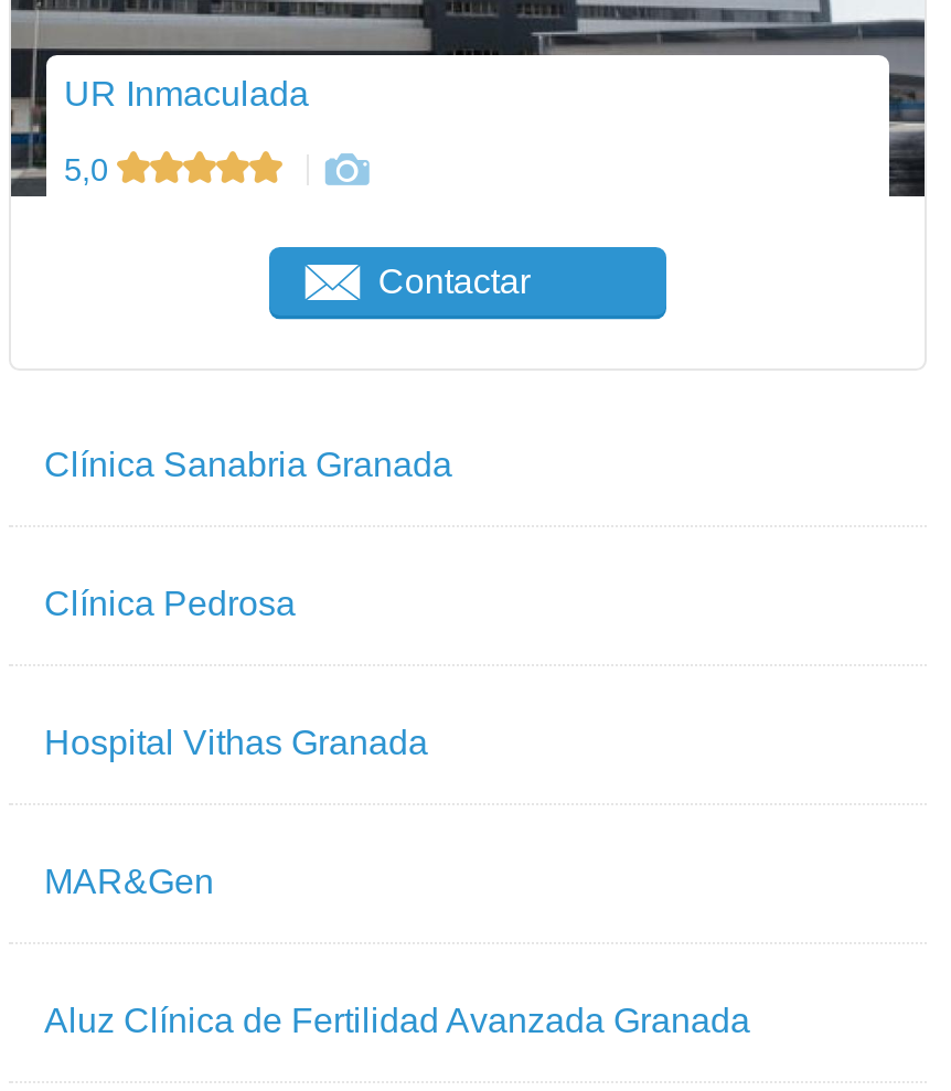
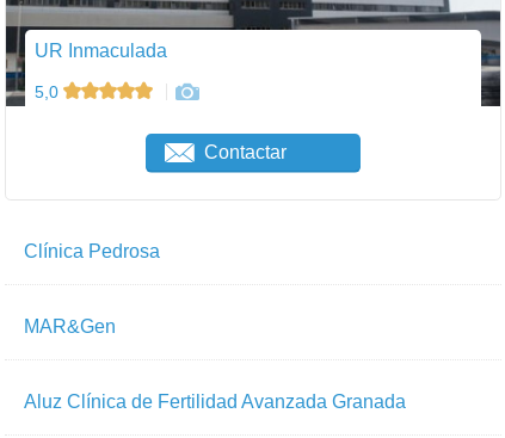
- Clínica Sanabria Granada

- Hospital Vithas Granada
